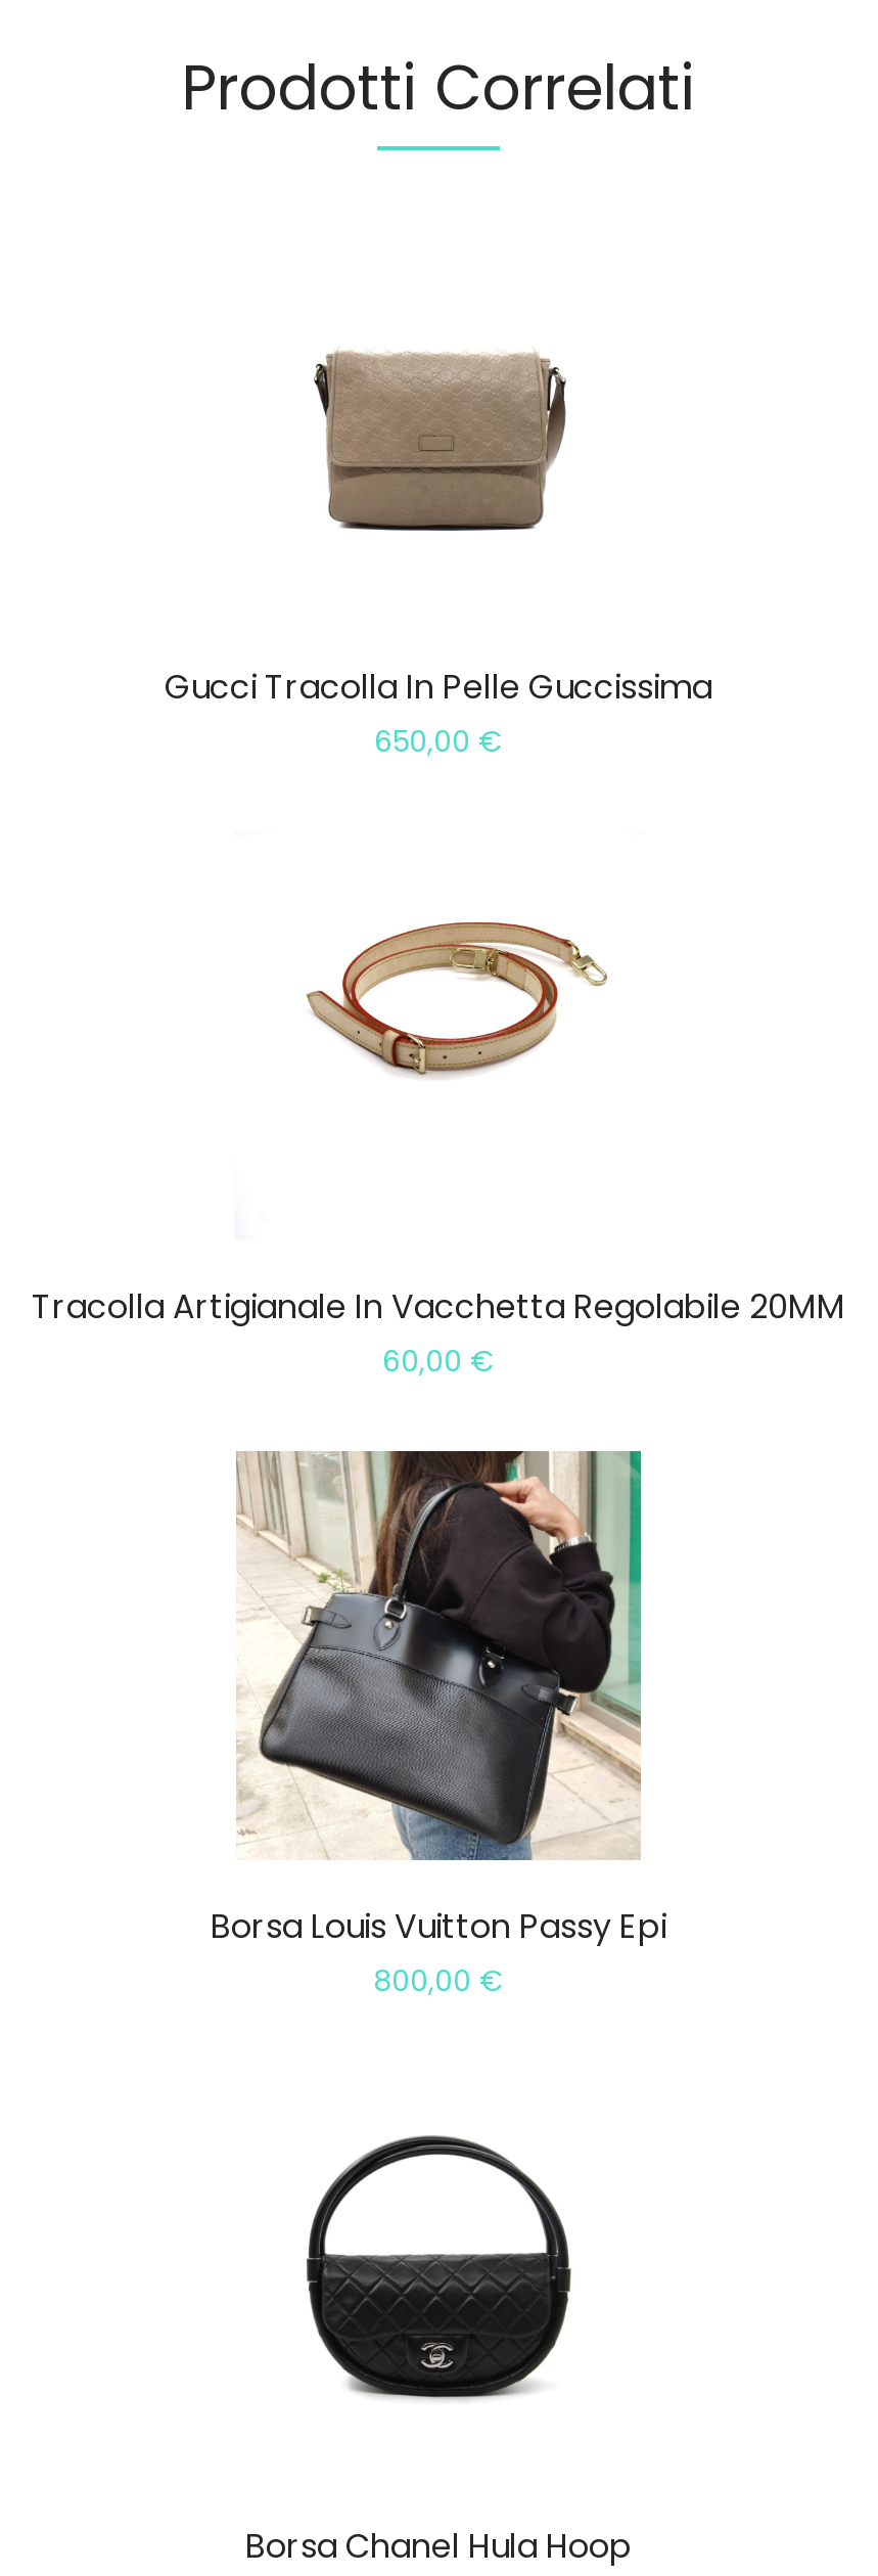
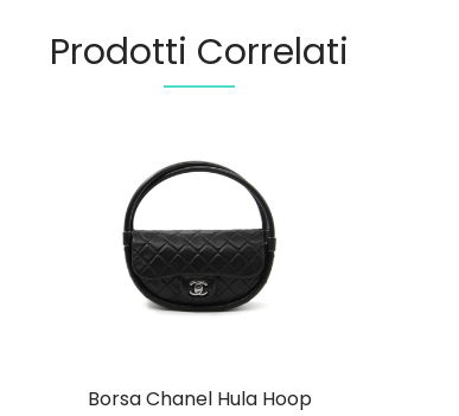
- [image]

- Gucci Tracolla In Pelle Guccissima
- 650,00 €

- [image]

- Tracolla Artigianale In Vacchetta Regolabile 20MM
- 60,00 €

- [image]
- Borsa Louis Vuitton Passy Epi
- 800,00 €
